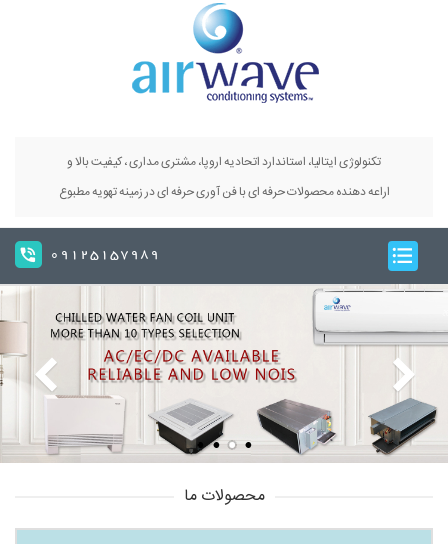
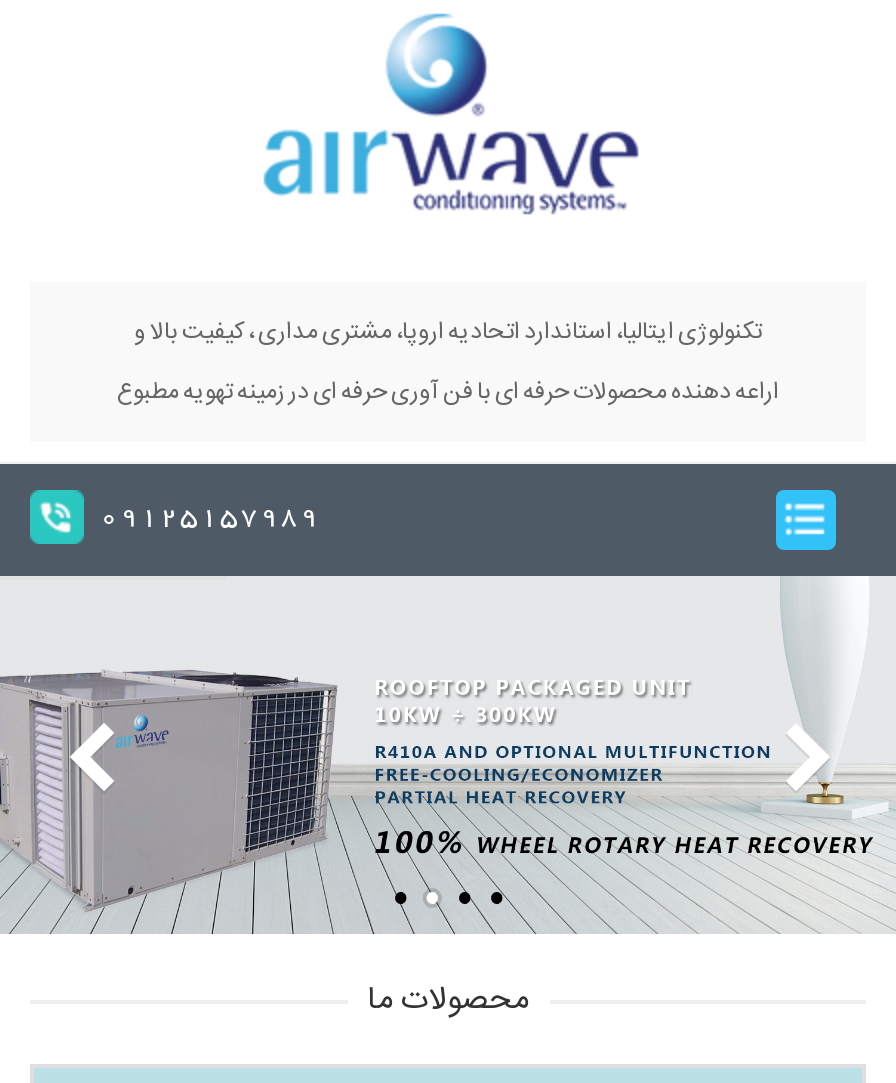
- [image]
+ [image]
